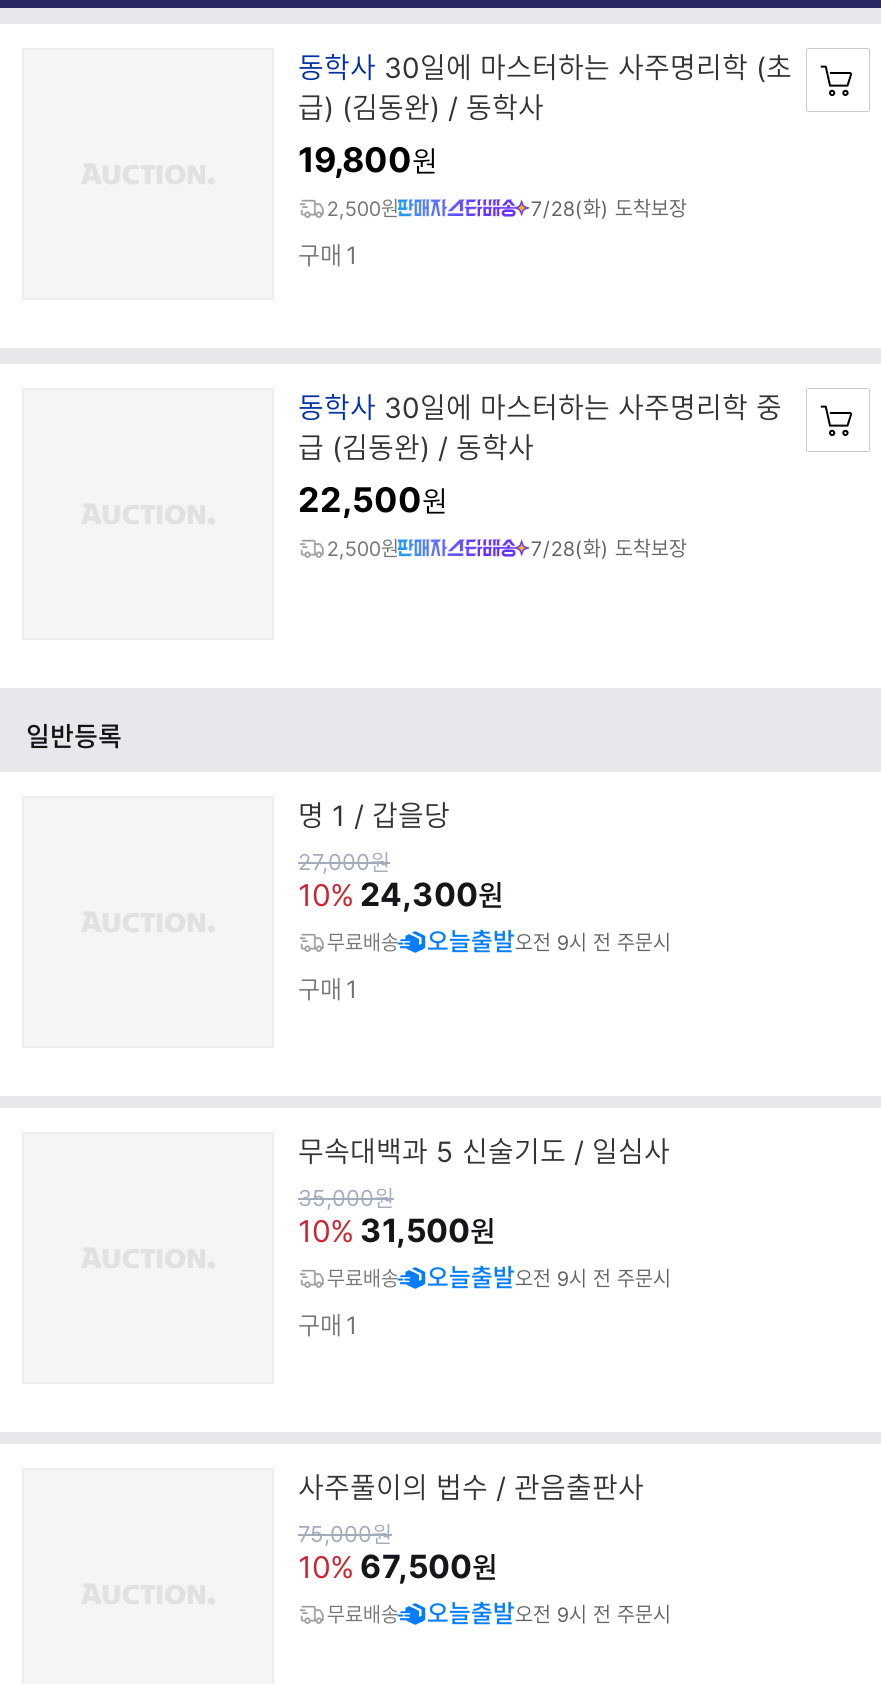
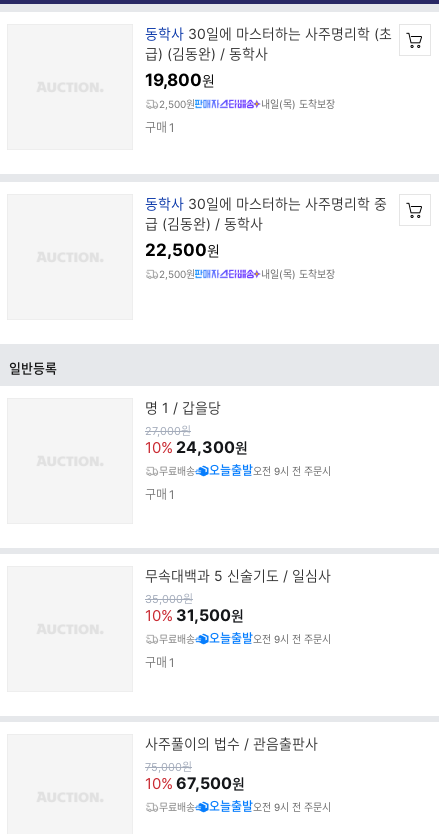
- 7/28(화) 도착보장
+ 내일(목) 도착보장

- 7/28(화) 도착보장
+ 내일(목) 도착보장
